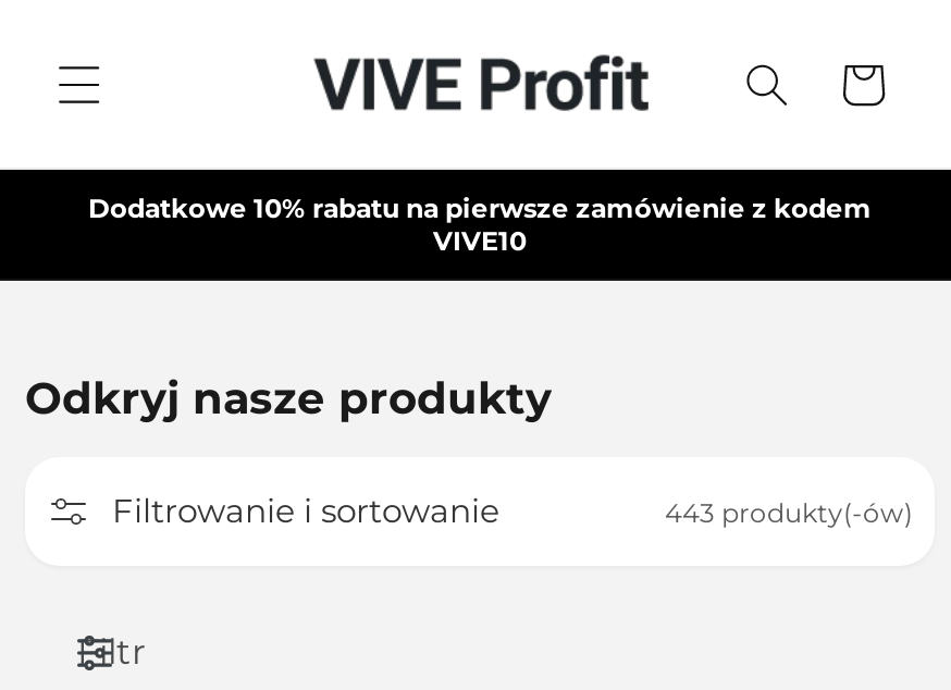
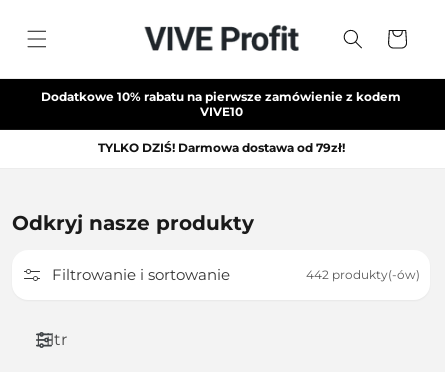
+ TYLKO DZIŚ! Darmowa dostawa od 79zł!

- 443 produkty(-ów)
+ 442 produkty(-ów)
